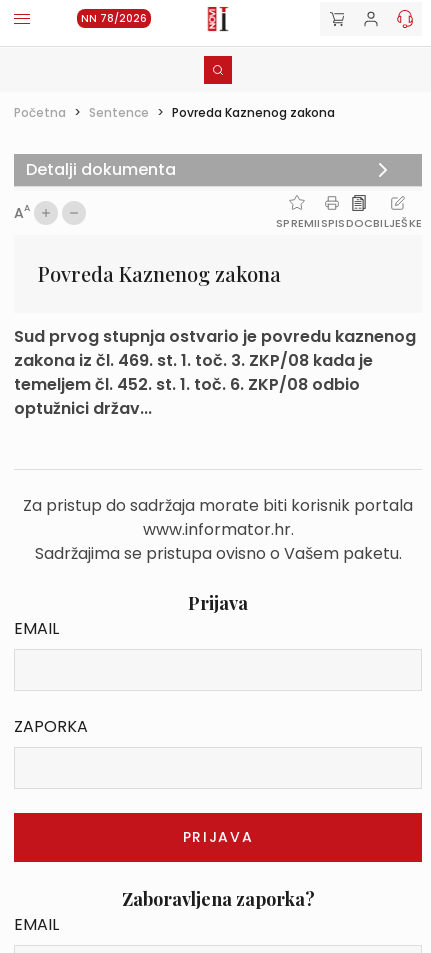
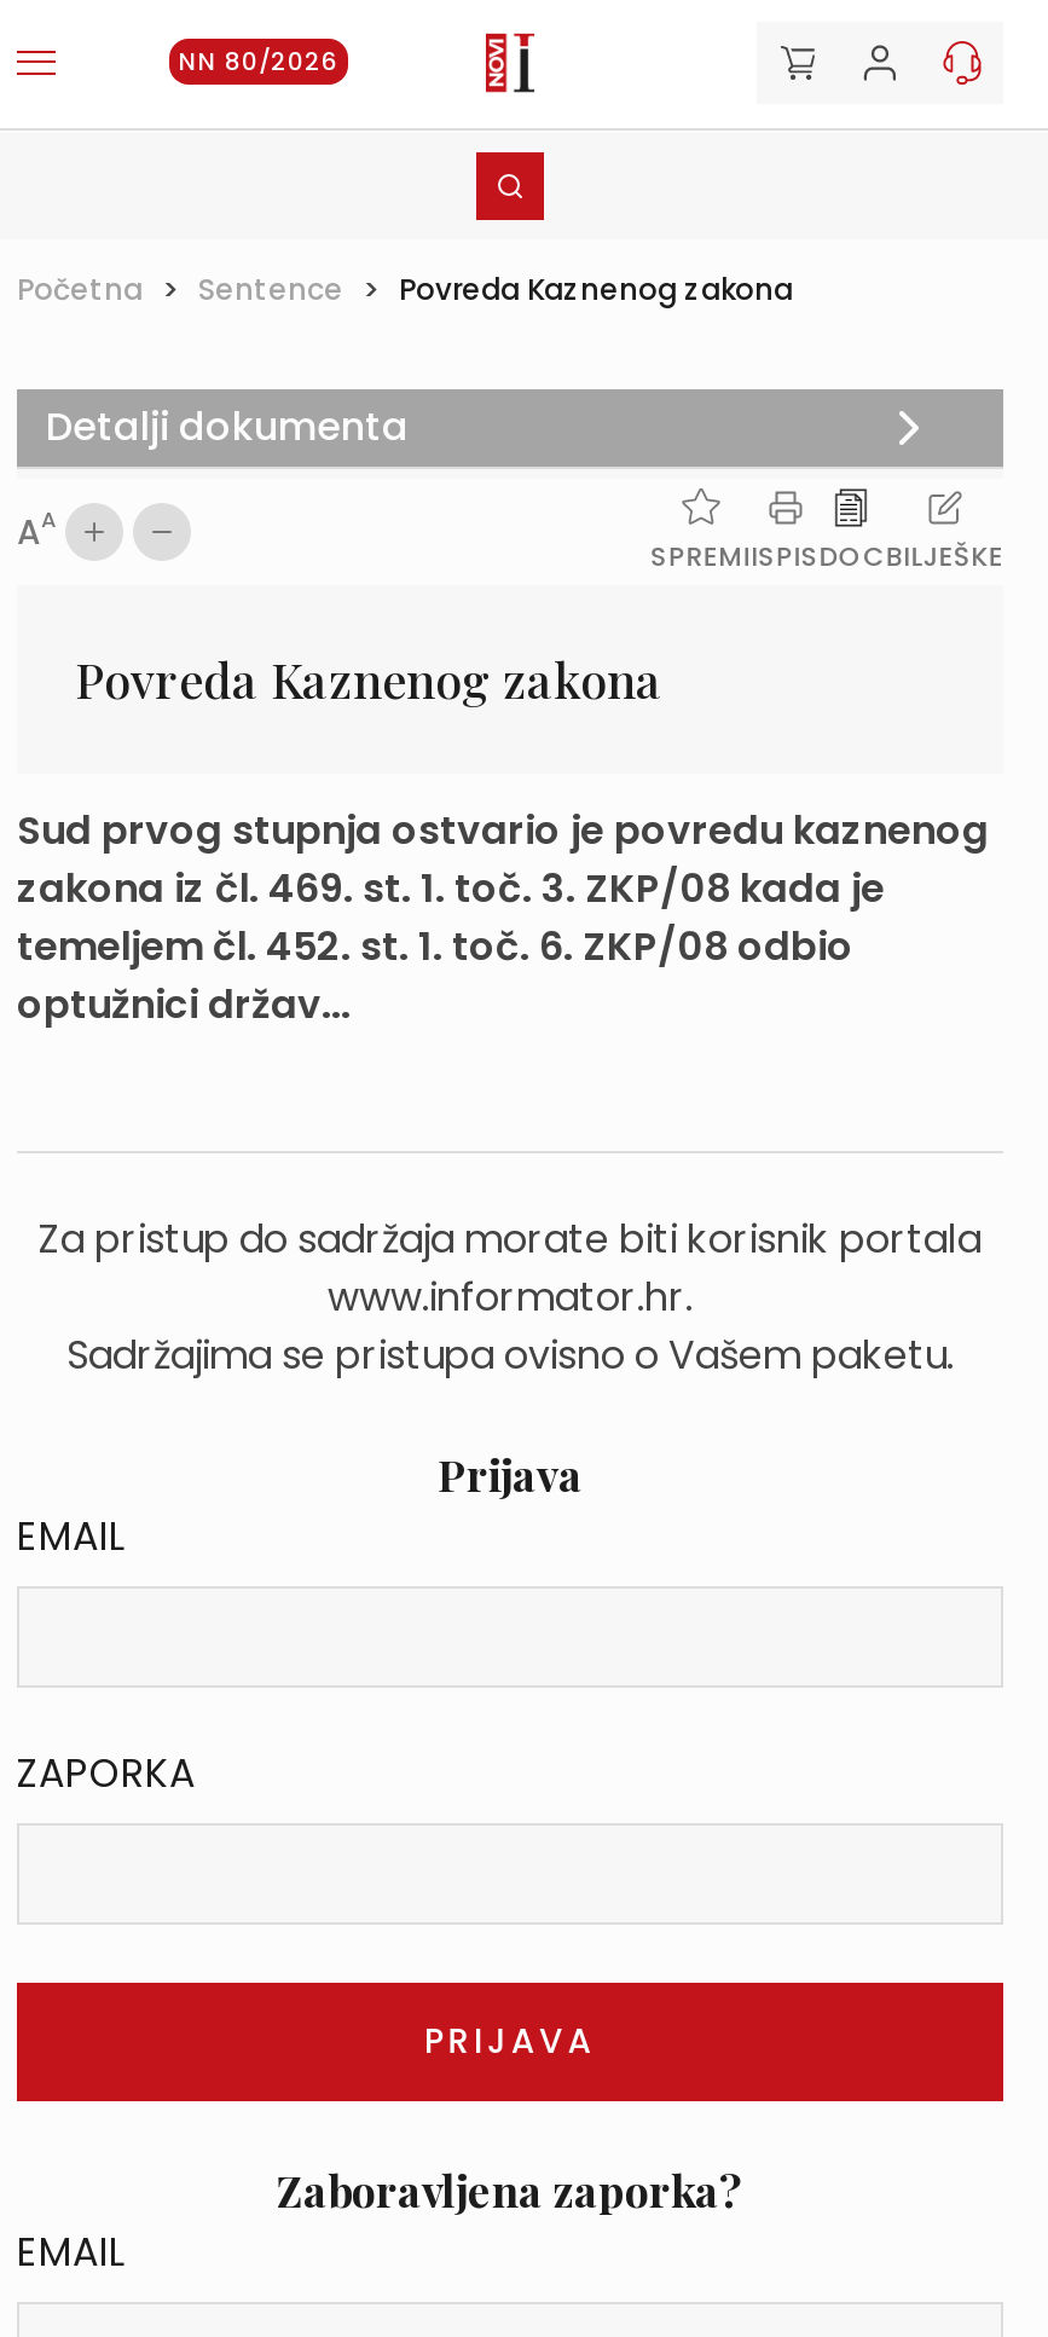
- NN 78/2026
+ NN 80/2026
